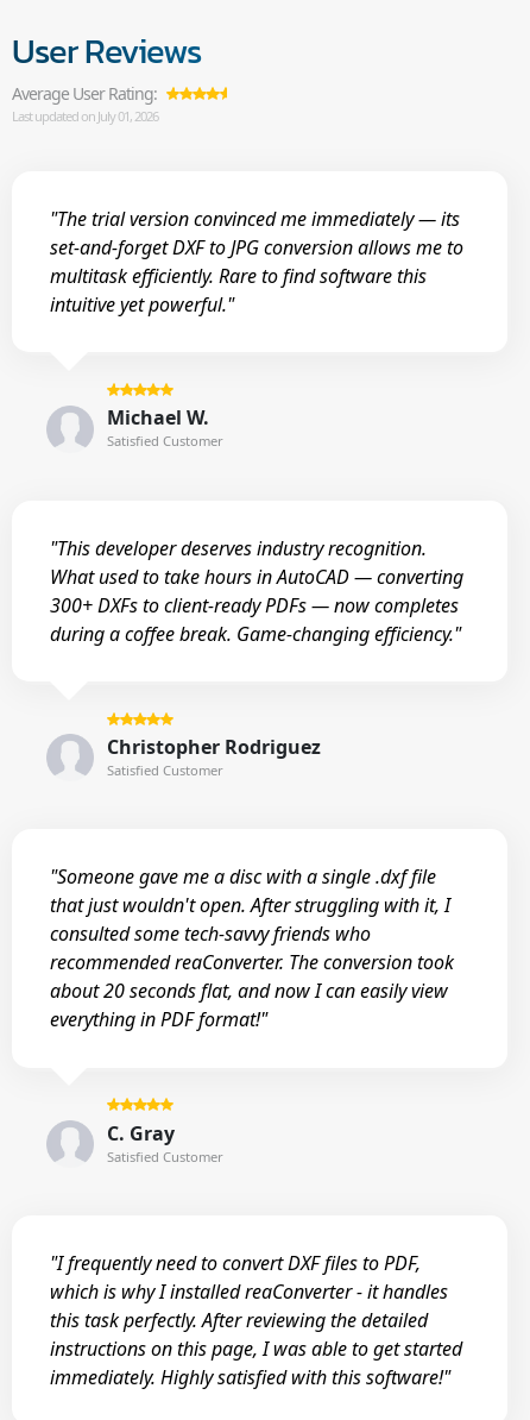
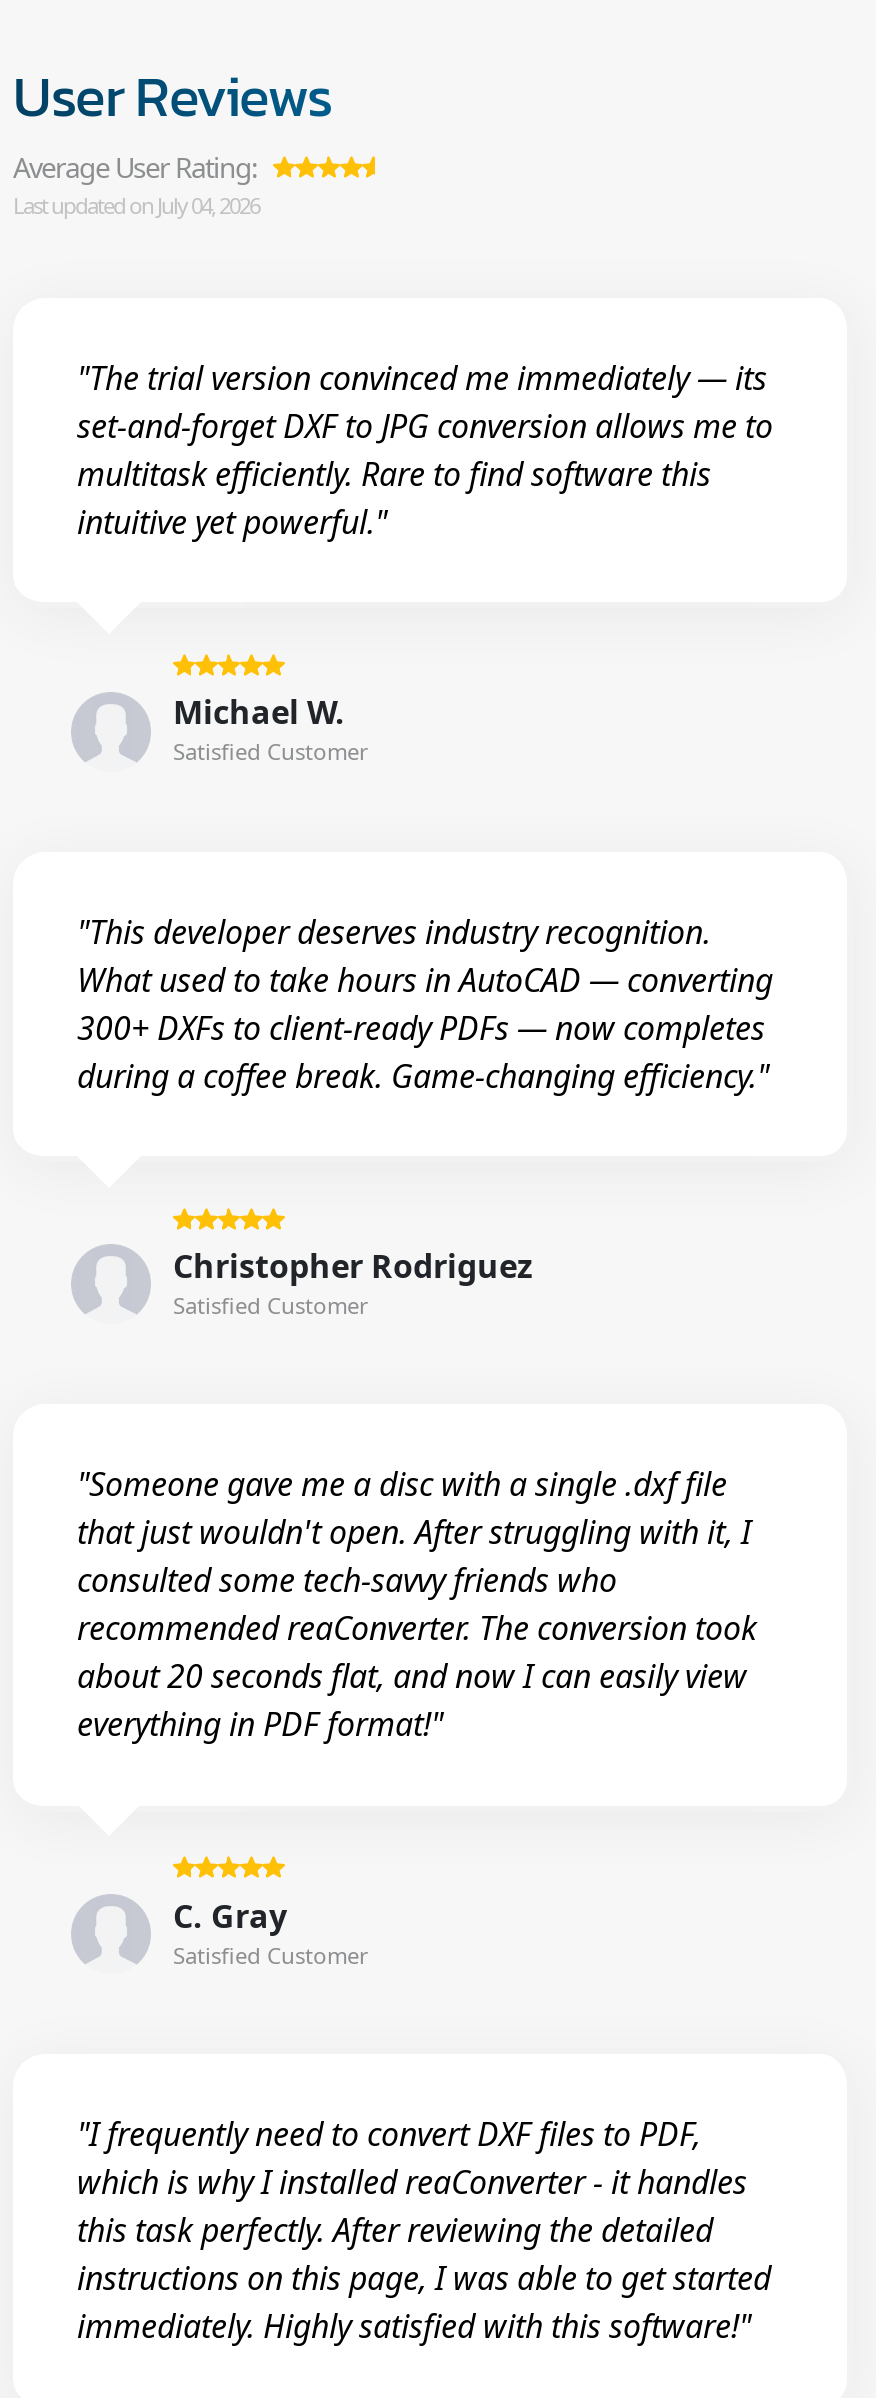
- Last updated on July 01, 2026
+ Last updated on July 04, 2026
